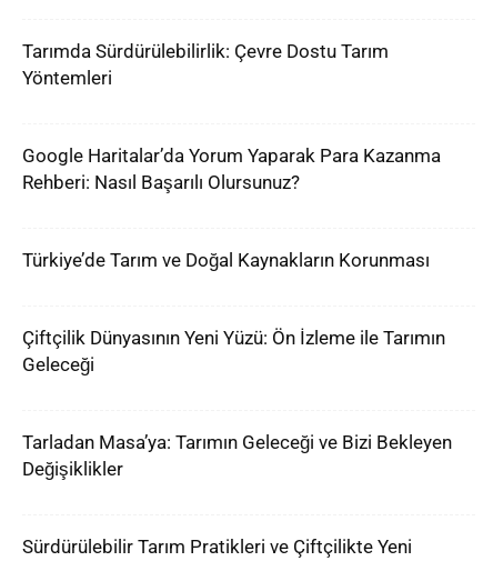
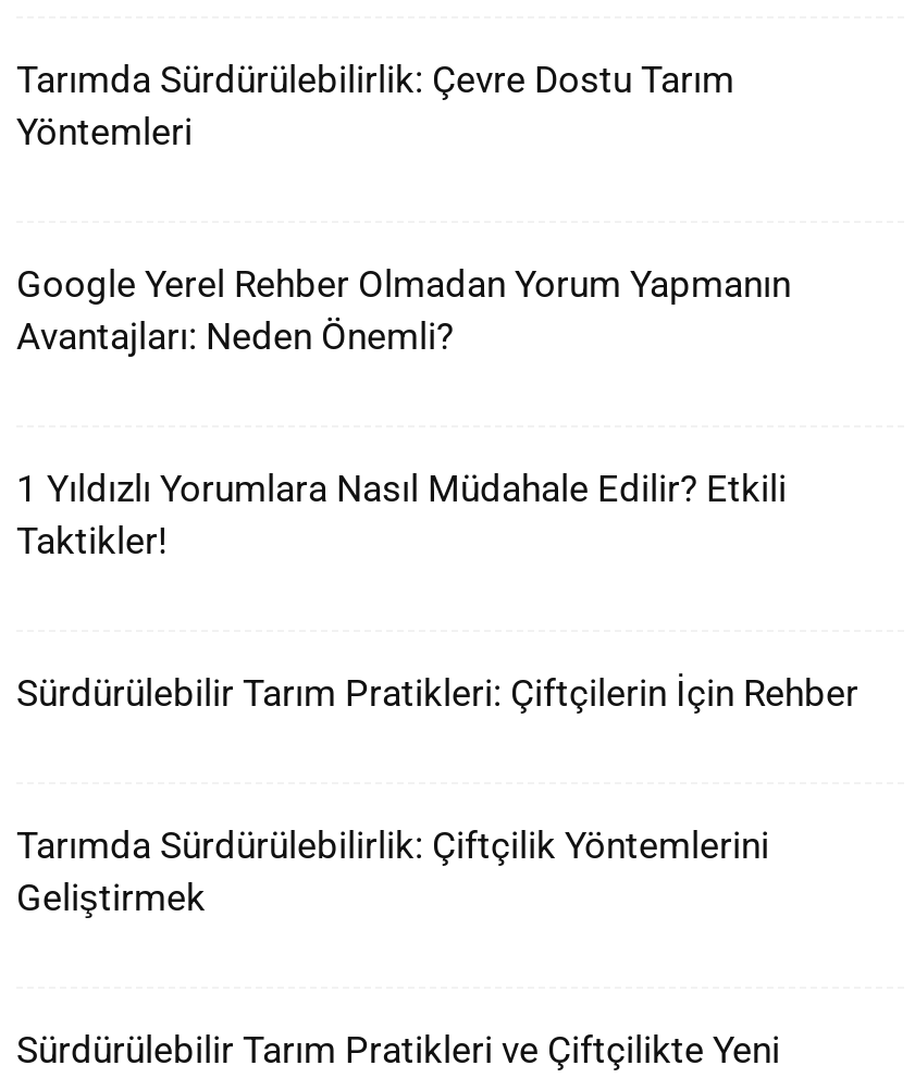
- Google Haritalar’da Yorum Yaparak Para Kazanma
- Rehberi: Nasıl Başarılı Olursunuz?
+ Google Yerel Rehber Olmadan Yorum Yapmanın
+ Avantajları: Neden Önemli?

- Türkiye’de Tarım ve Doğal Kaynakların Korunması
+ 1 Yıldızlı Yorumlara Nasıl Müdahale Edilir? Etkili
+ Taktikler!

- Çiftçilik Dünyasının Yeni Yüzü: Ön İzleme ile Tarımın
- Geleceği
+ Sürdürülebilir Tarım Pratikleri: Çiftçilerin İçin Rehber

- Tarladan Masa’ya: Tarımın Geleceği ve Bizi Bekleyen
- Değişiklikler
+ Tarımda Sürdürülebilirlik: Çiftçilik Yöntemlerini
+ Geliştirmek
